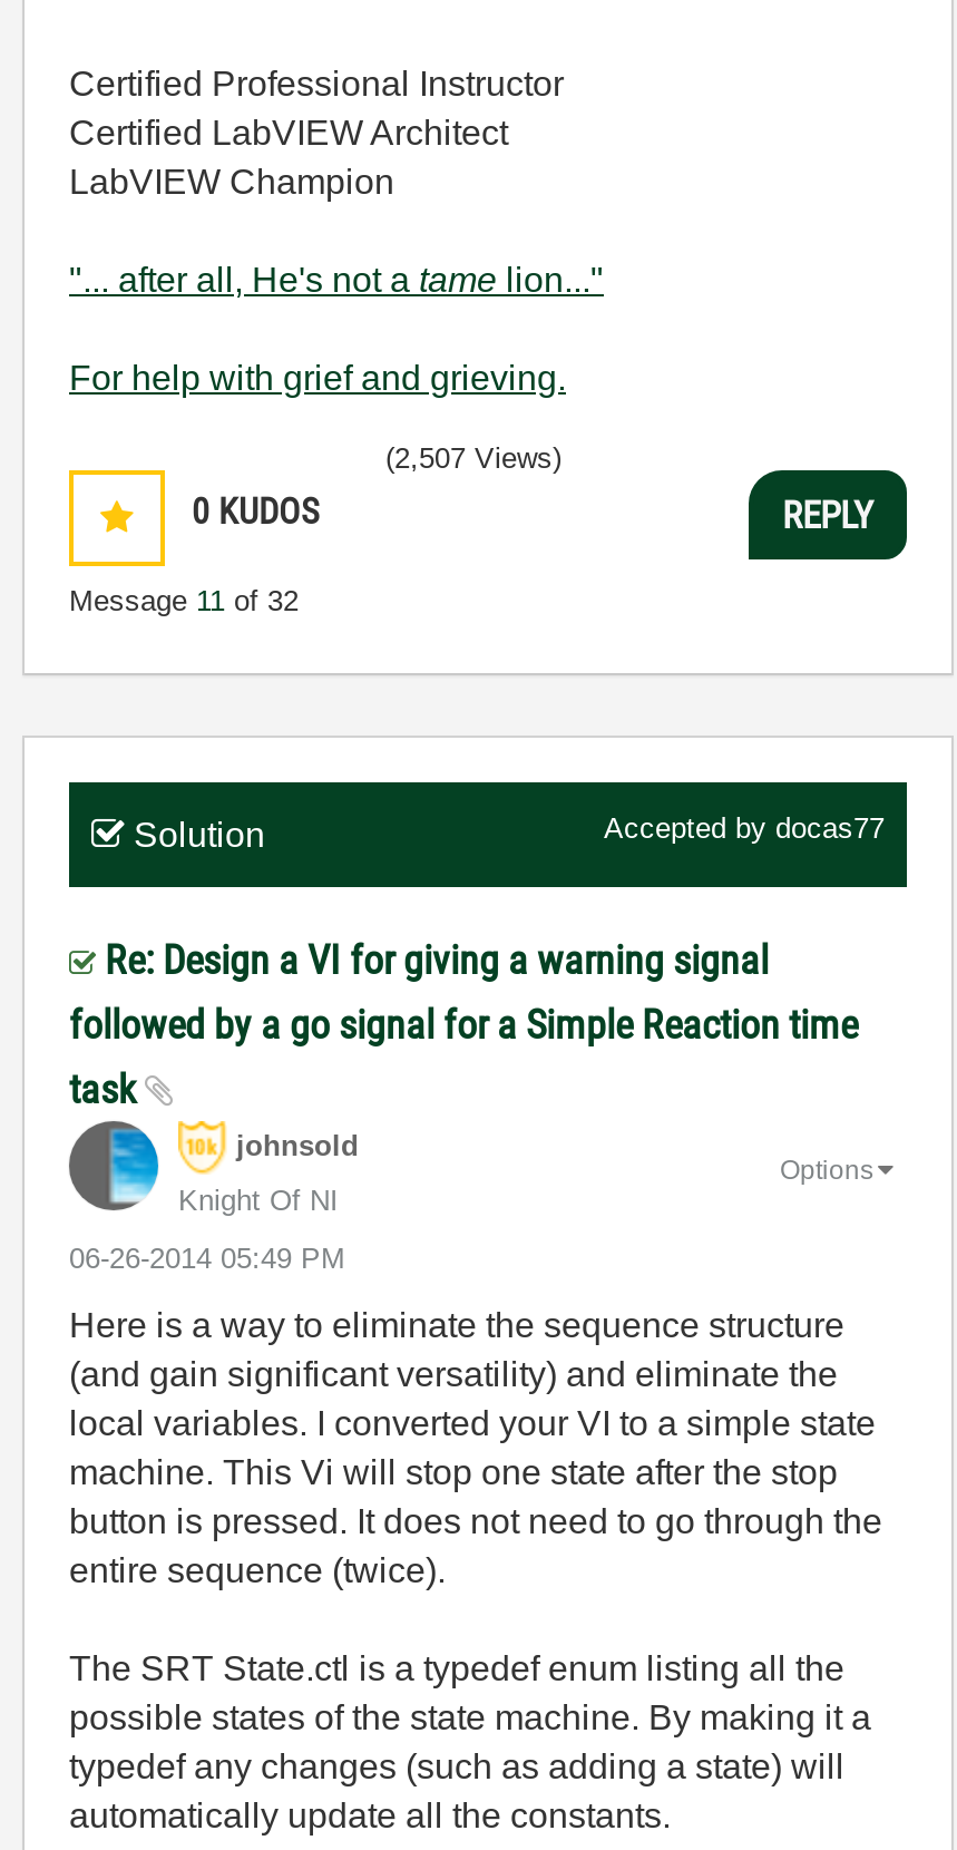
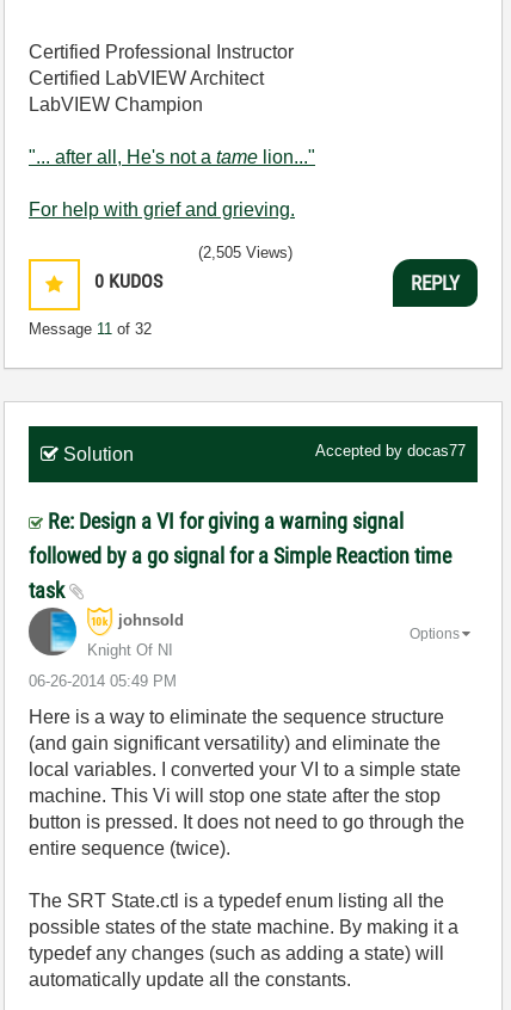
- (2,507 Views)
+ (2,505 Views)
